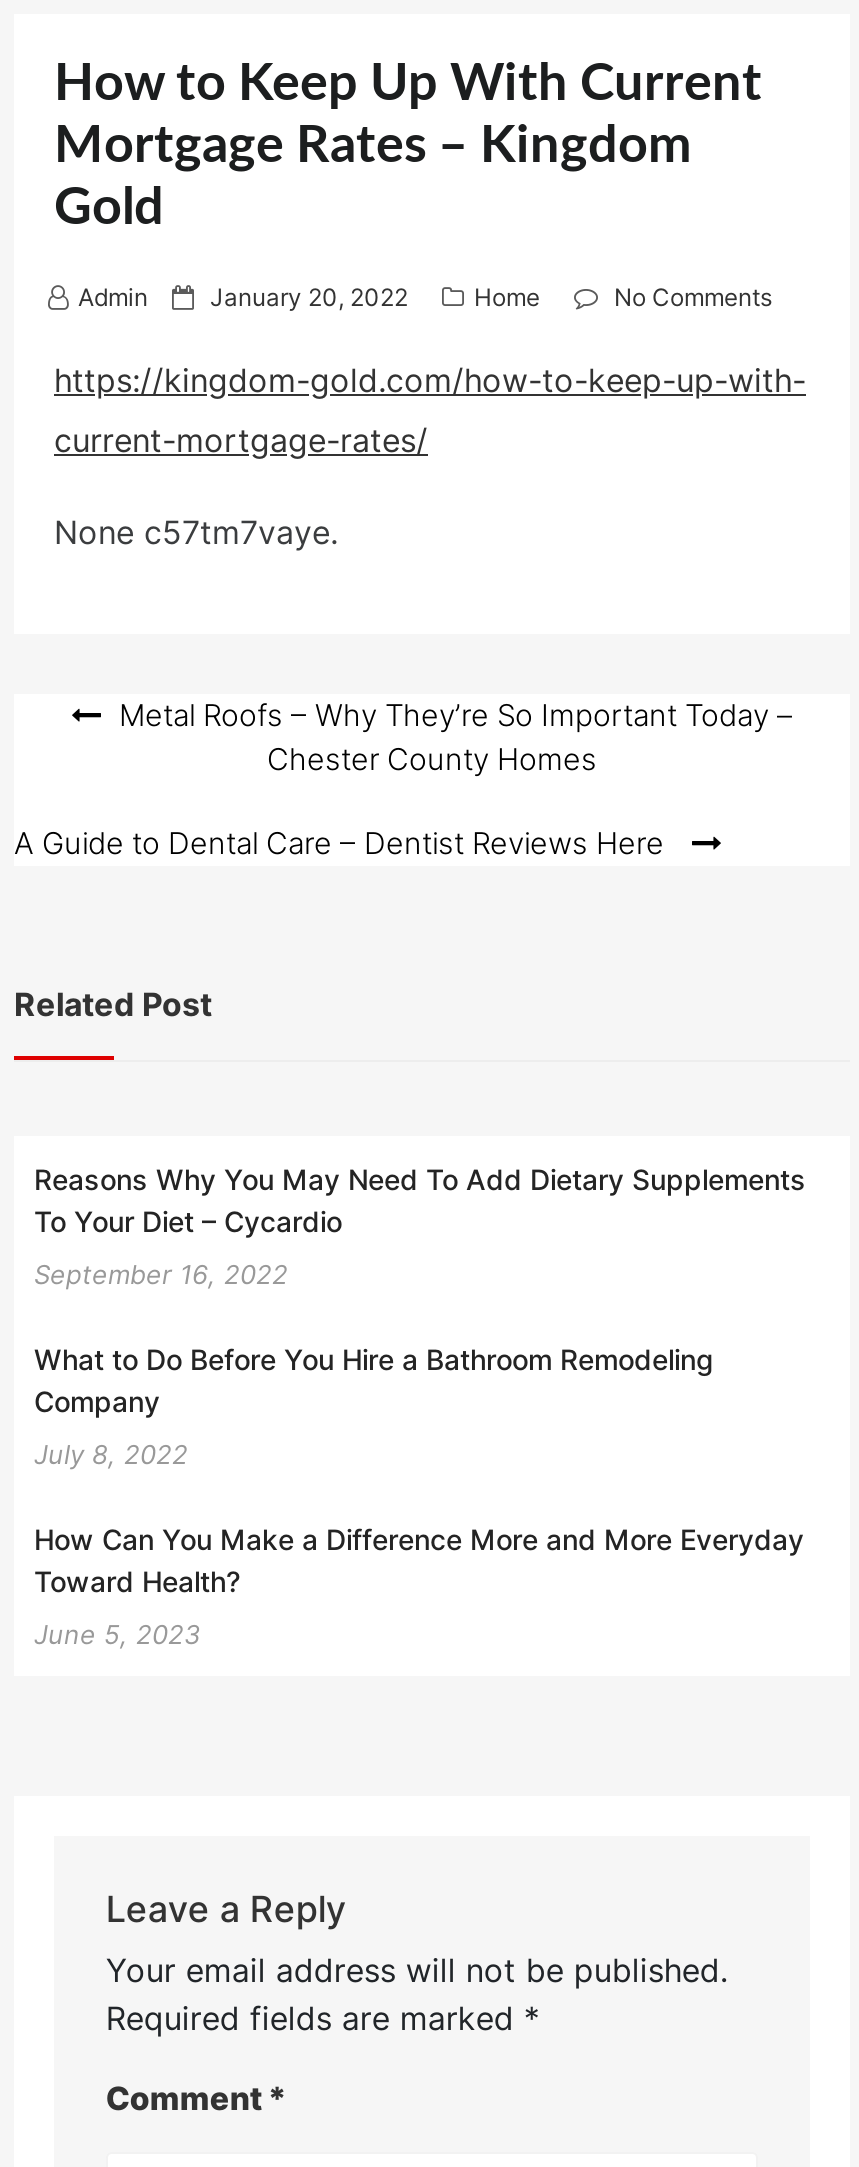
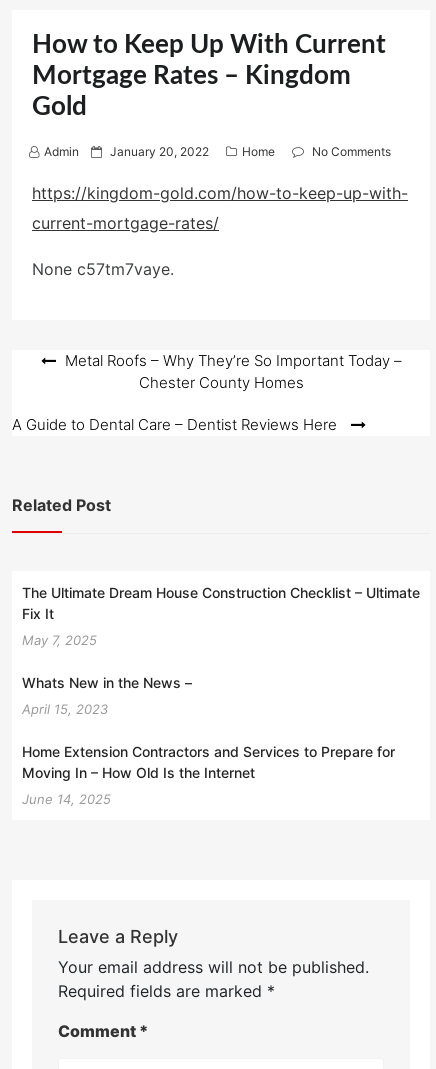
- Reasons Why You May Need To Add Dietary Supplements
- To Your Diet – Cycardio
+ The Ultimate Dream House Construction Checklist – Ultimate
+ Fix It

- September 16, 2022
+ May 7, 2025

- What to Do Before You Hire a Bathroom Remodeling
- Company
+ Whats New in the News –

- July 8, 2022
+ April 15, 2023

- How Can You Make a Difference More and More Everyday
- Toward Health?
+ Home Extension Contractors and Services to Prepare for
+ Moving In – How Old Is the Internet

- June 5, 2023
+ June 14, 2025
